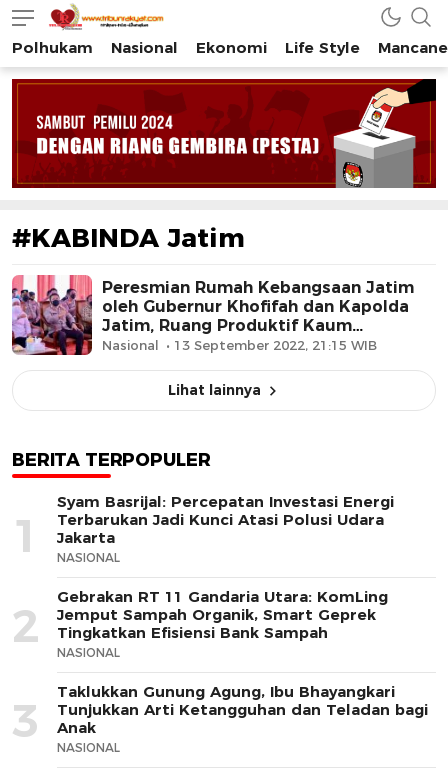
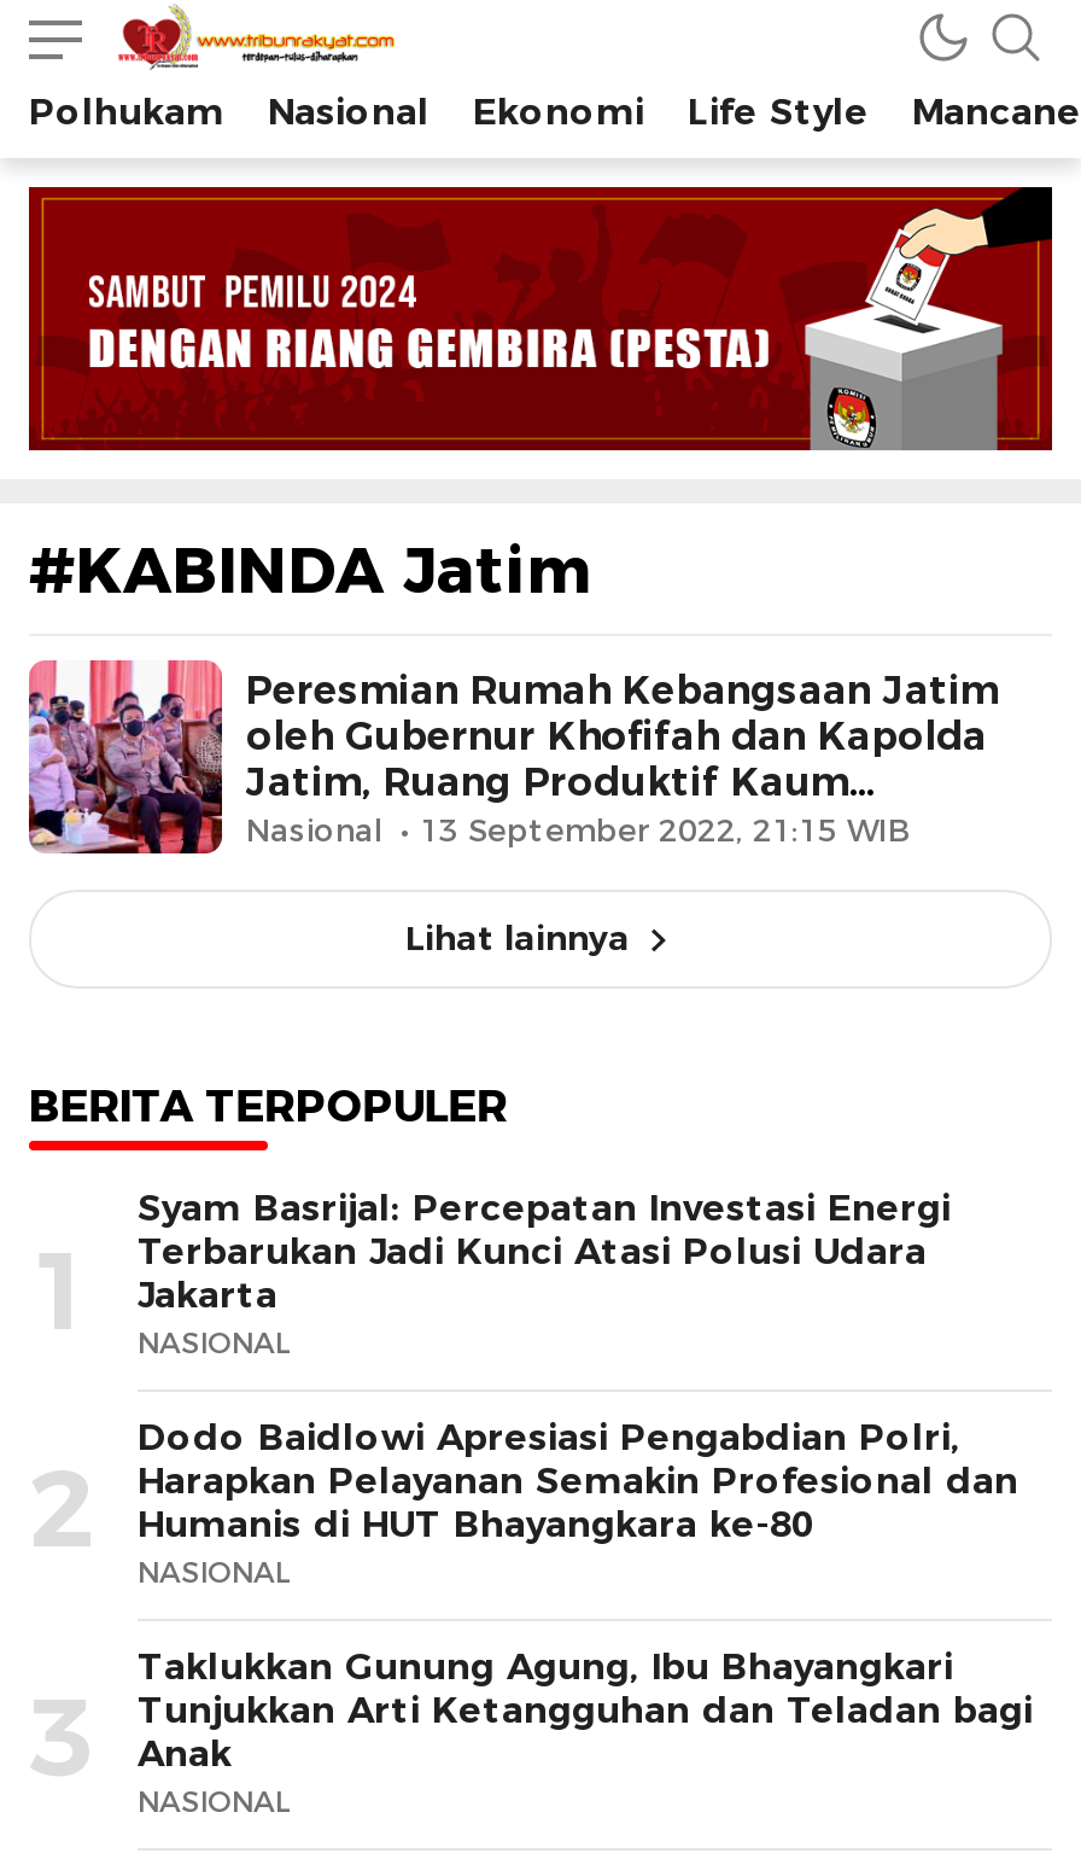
- Gebrakan RT 11 Gandaria Utara: KomLing
- Jemput Sampah Organik, Smart Geprek
- Tingkatkan Efisiensi Bank Sampah
+ Dodo Baidlowi Apresiasi Pengabdian Polri,
+ Harapkan Pelayanan Semakin Profesional dan
+ Humanis di HUT Bhayangkara ke-80
